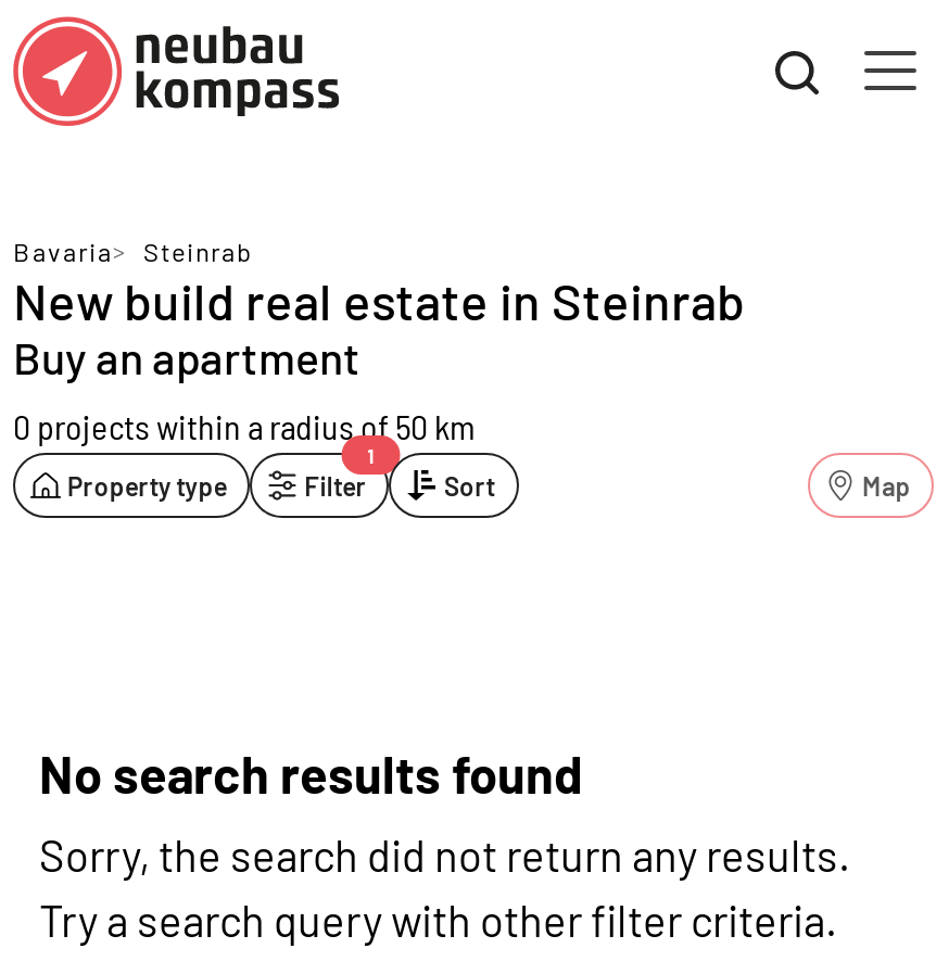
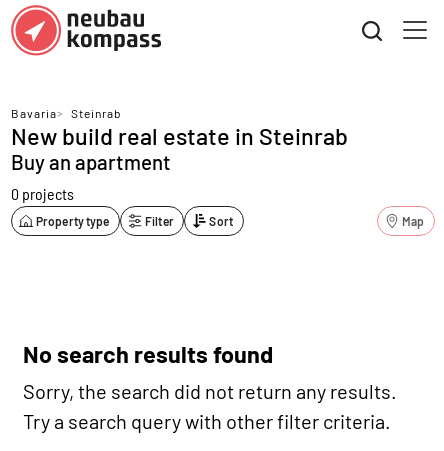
- 0 projects within a radius of 50 km
+ 0 projects

- 1
